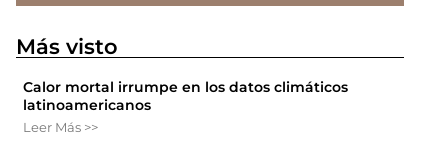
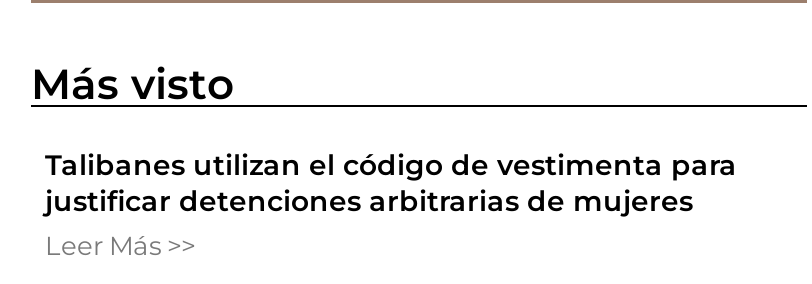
- Calor mortal irrumpe en los datos climáticos
- latinoamericanos
+ Talibanes utilizan el código de vestimenta para
+ justificar detenciones arbitrarias de mujeres
